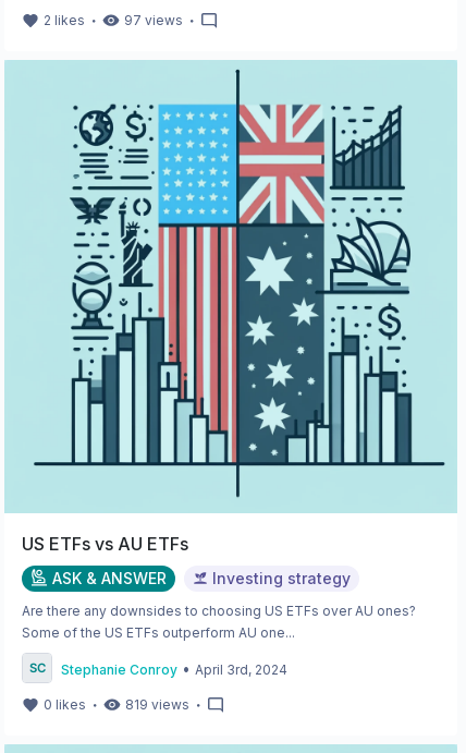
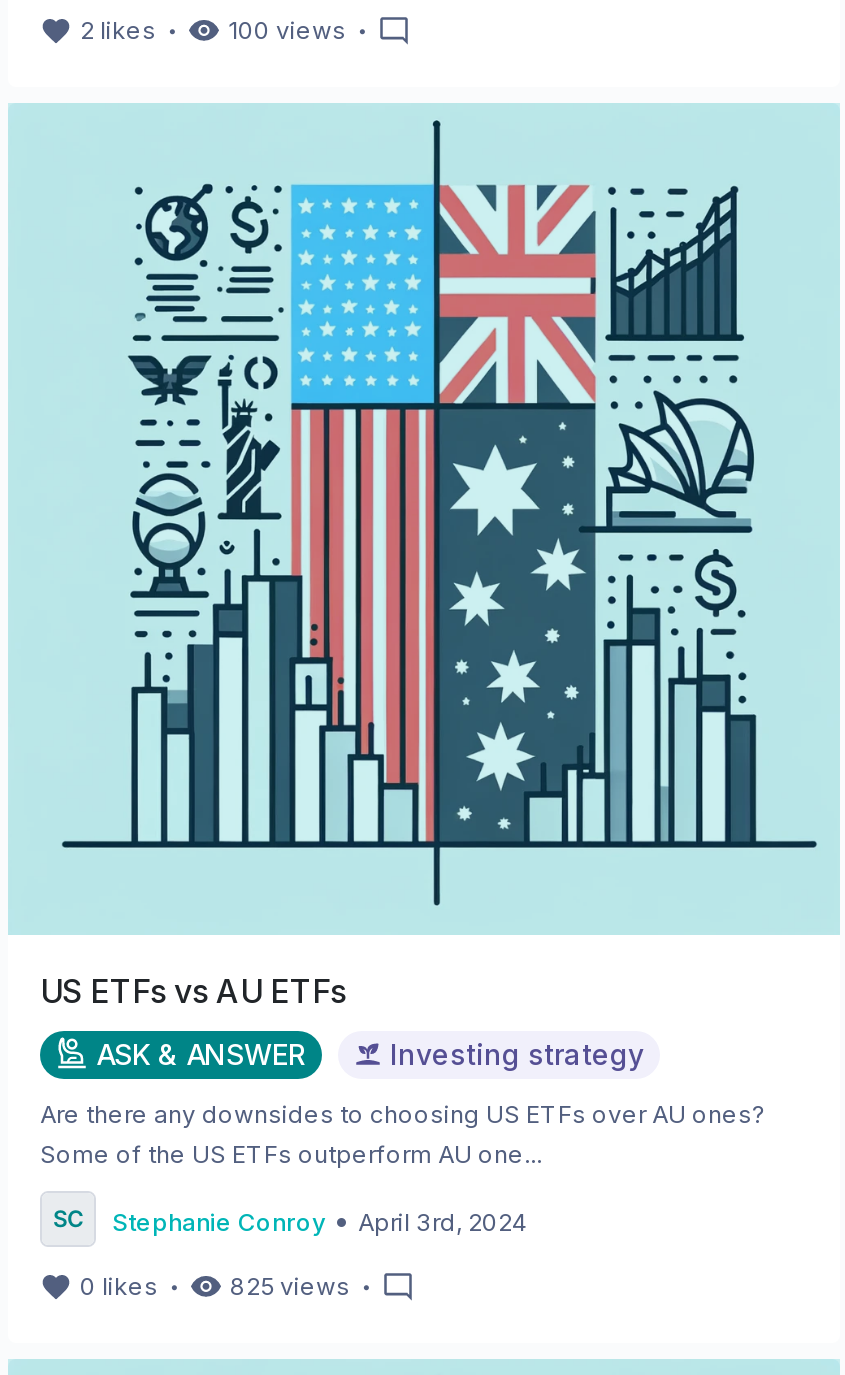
- 2 likes・ 97 views・
+ 2 likes・ 100 views・

- 819 views・
+ 825 views・
